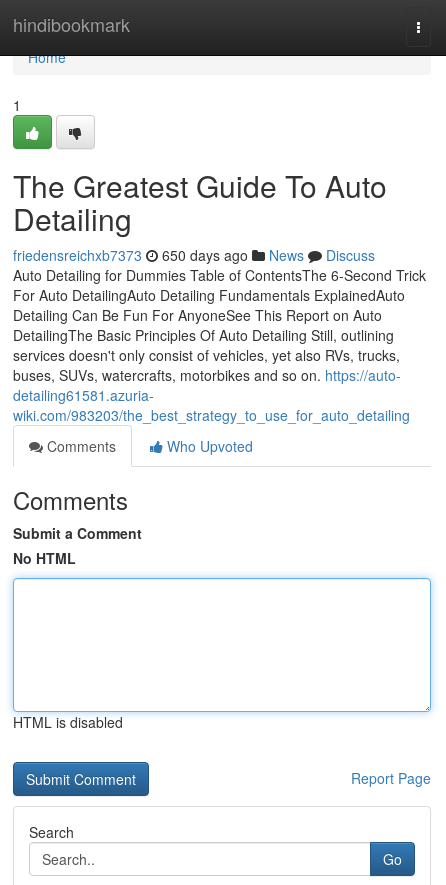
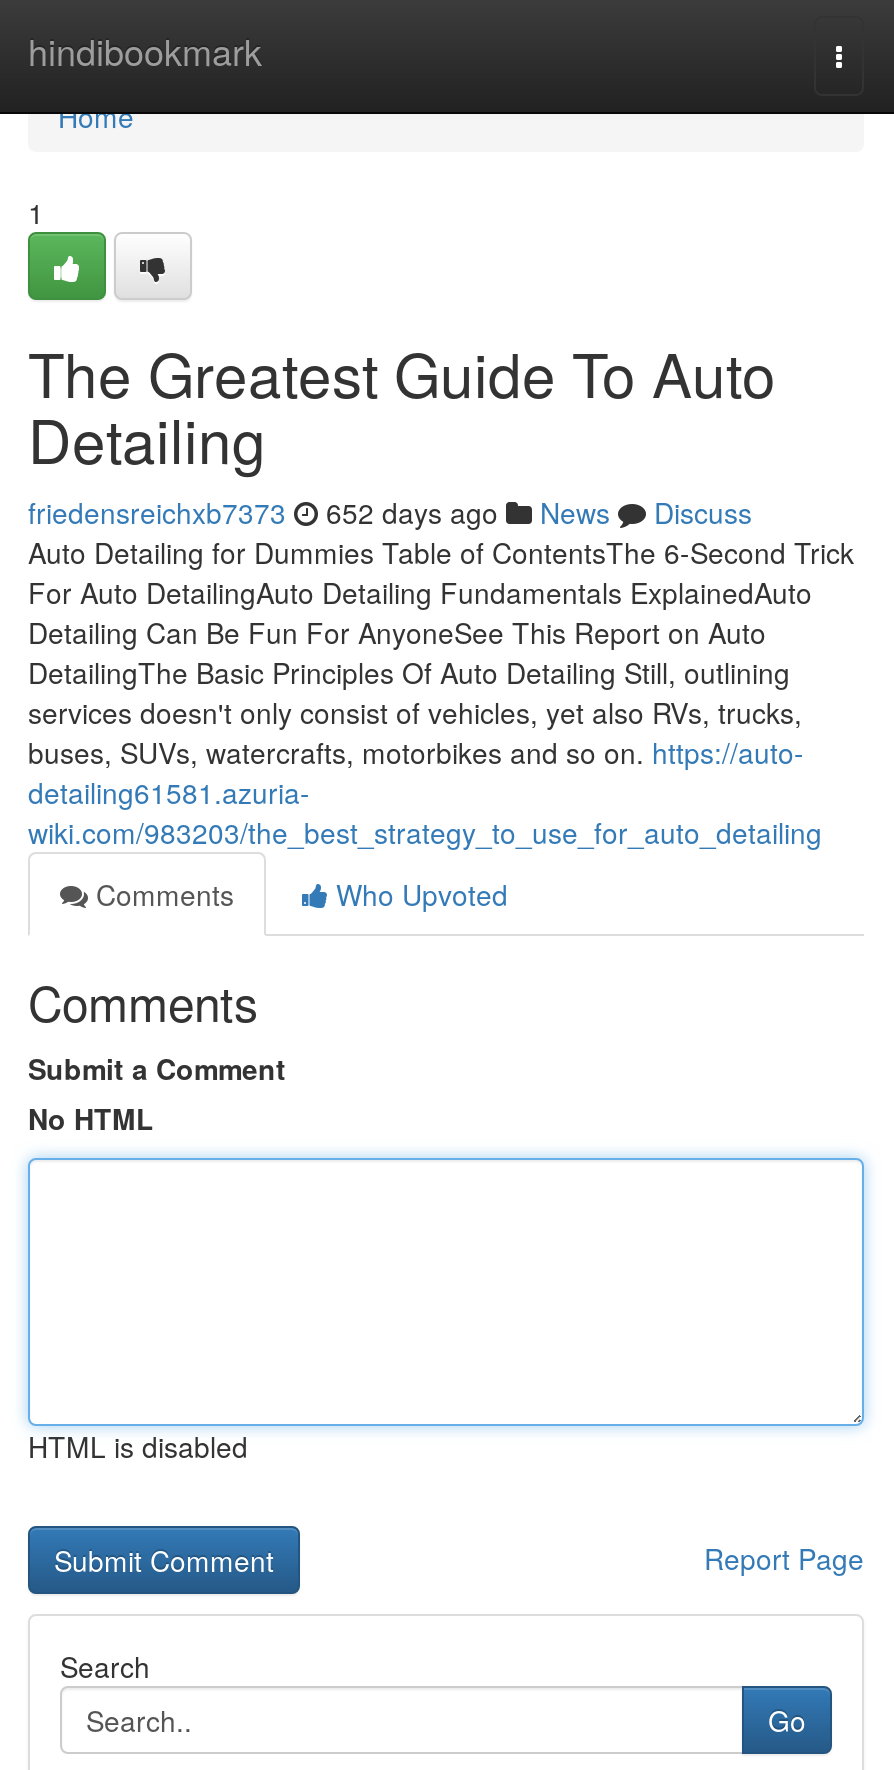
- friedensreichxb7373 650 days ago News Discuss
+ friedensreichxb7373 652 days ago News Discuss
